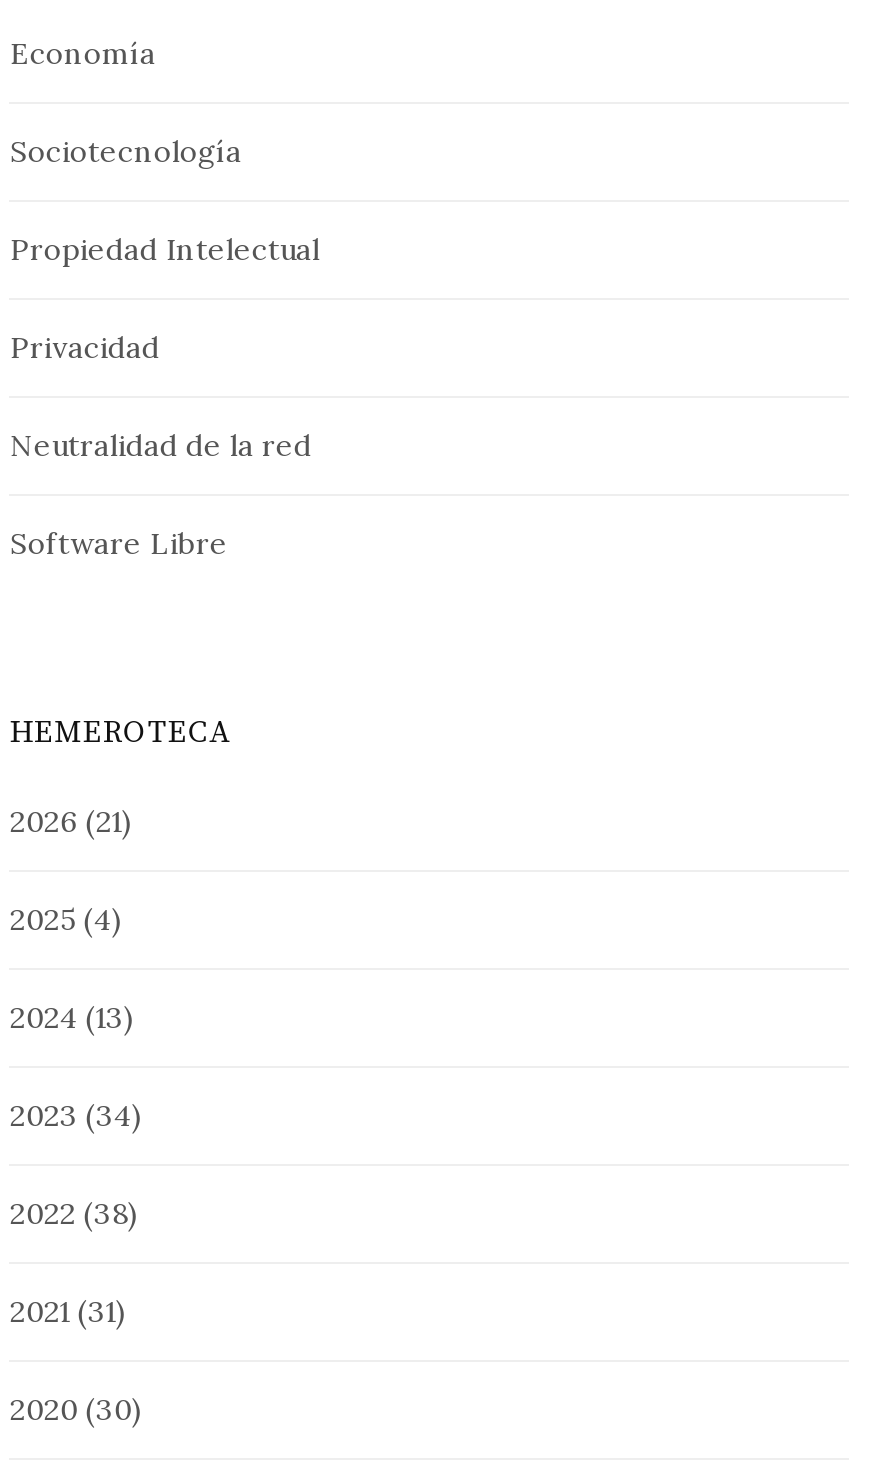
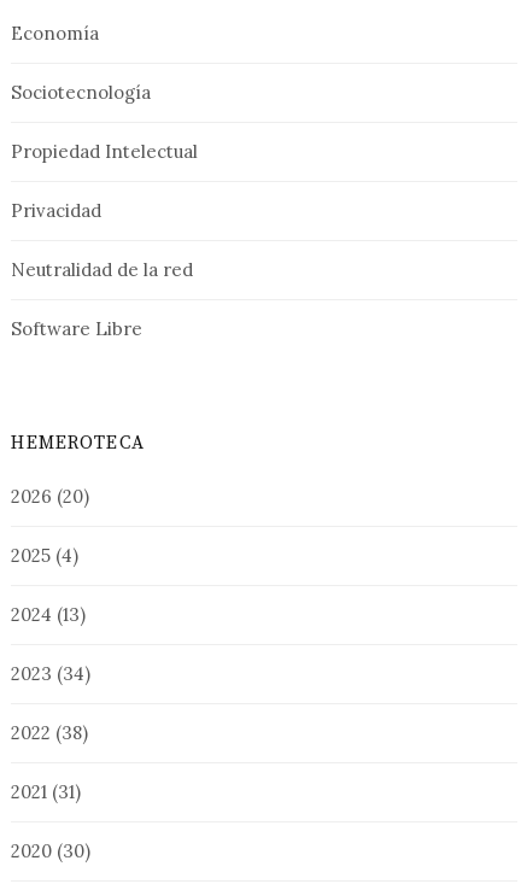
- 2026 (21)
+ 2026 (20)
